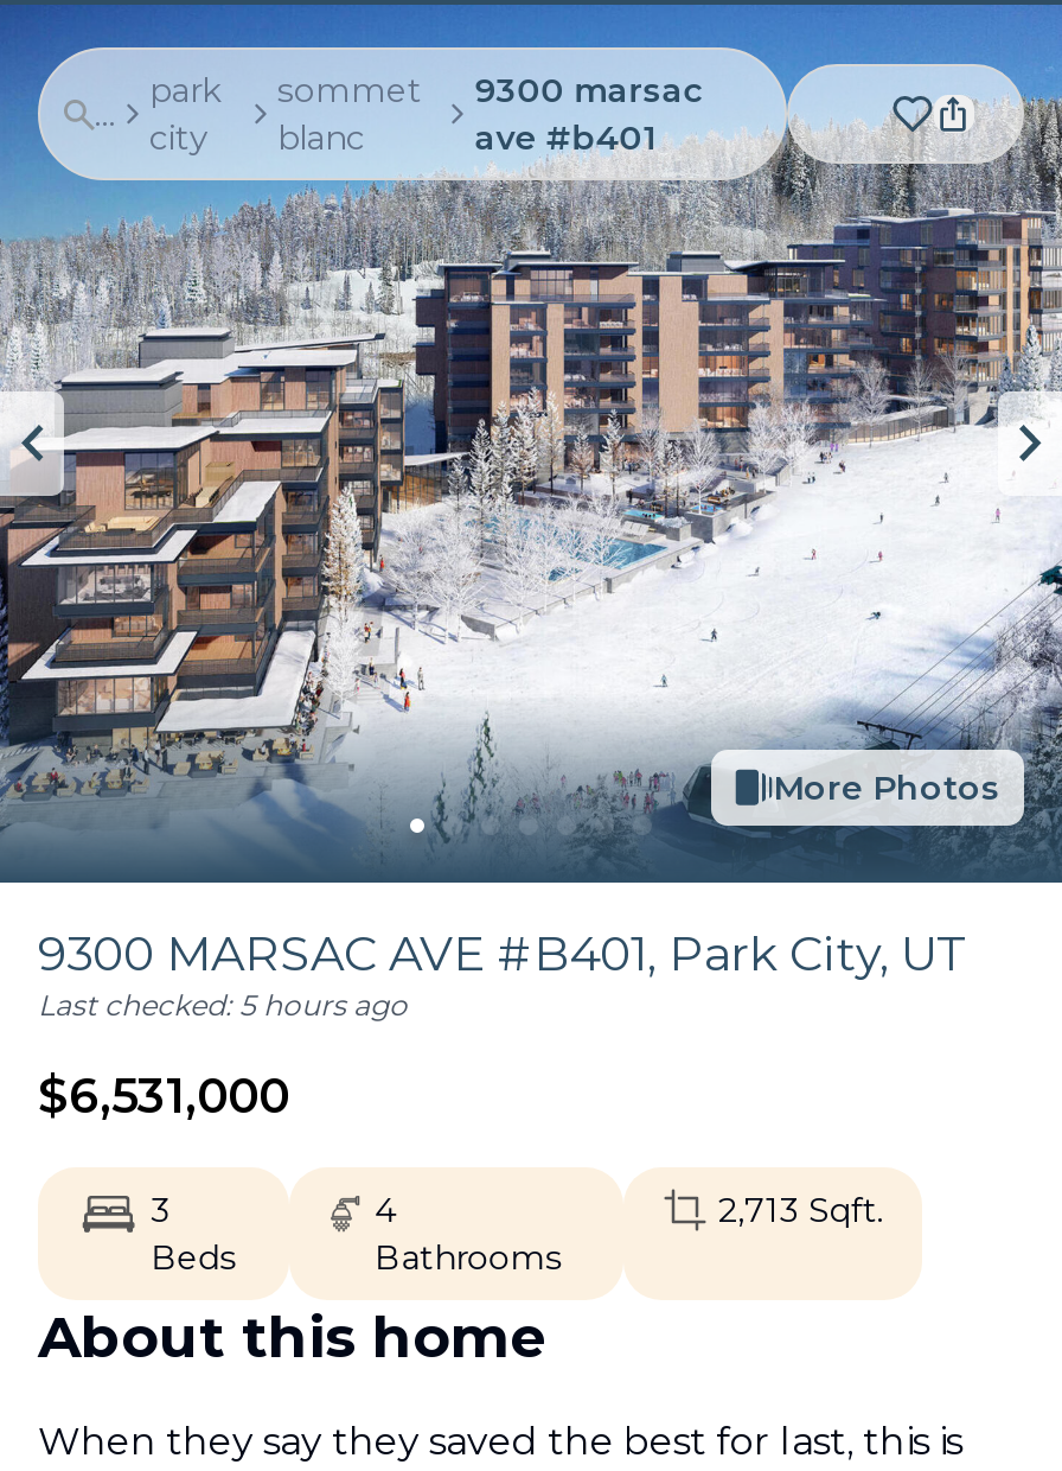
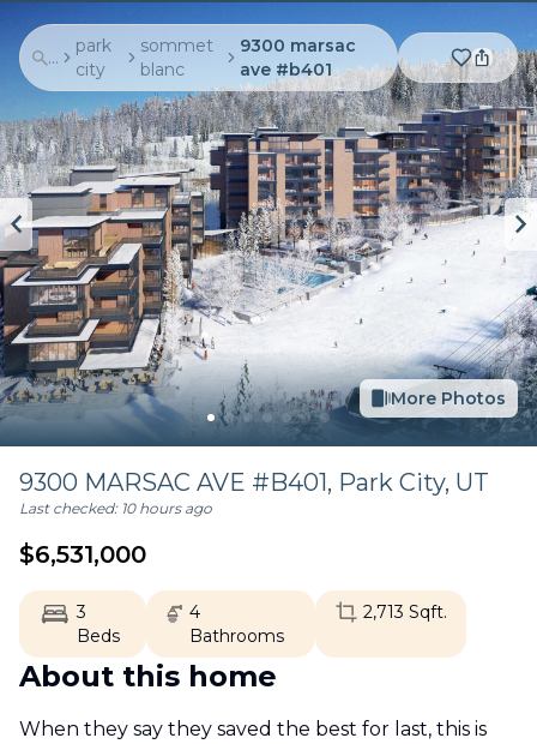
- Last checked: 5 hours ago
+ Last checked: 10 hours ago
